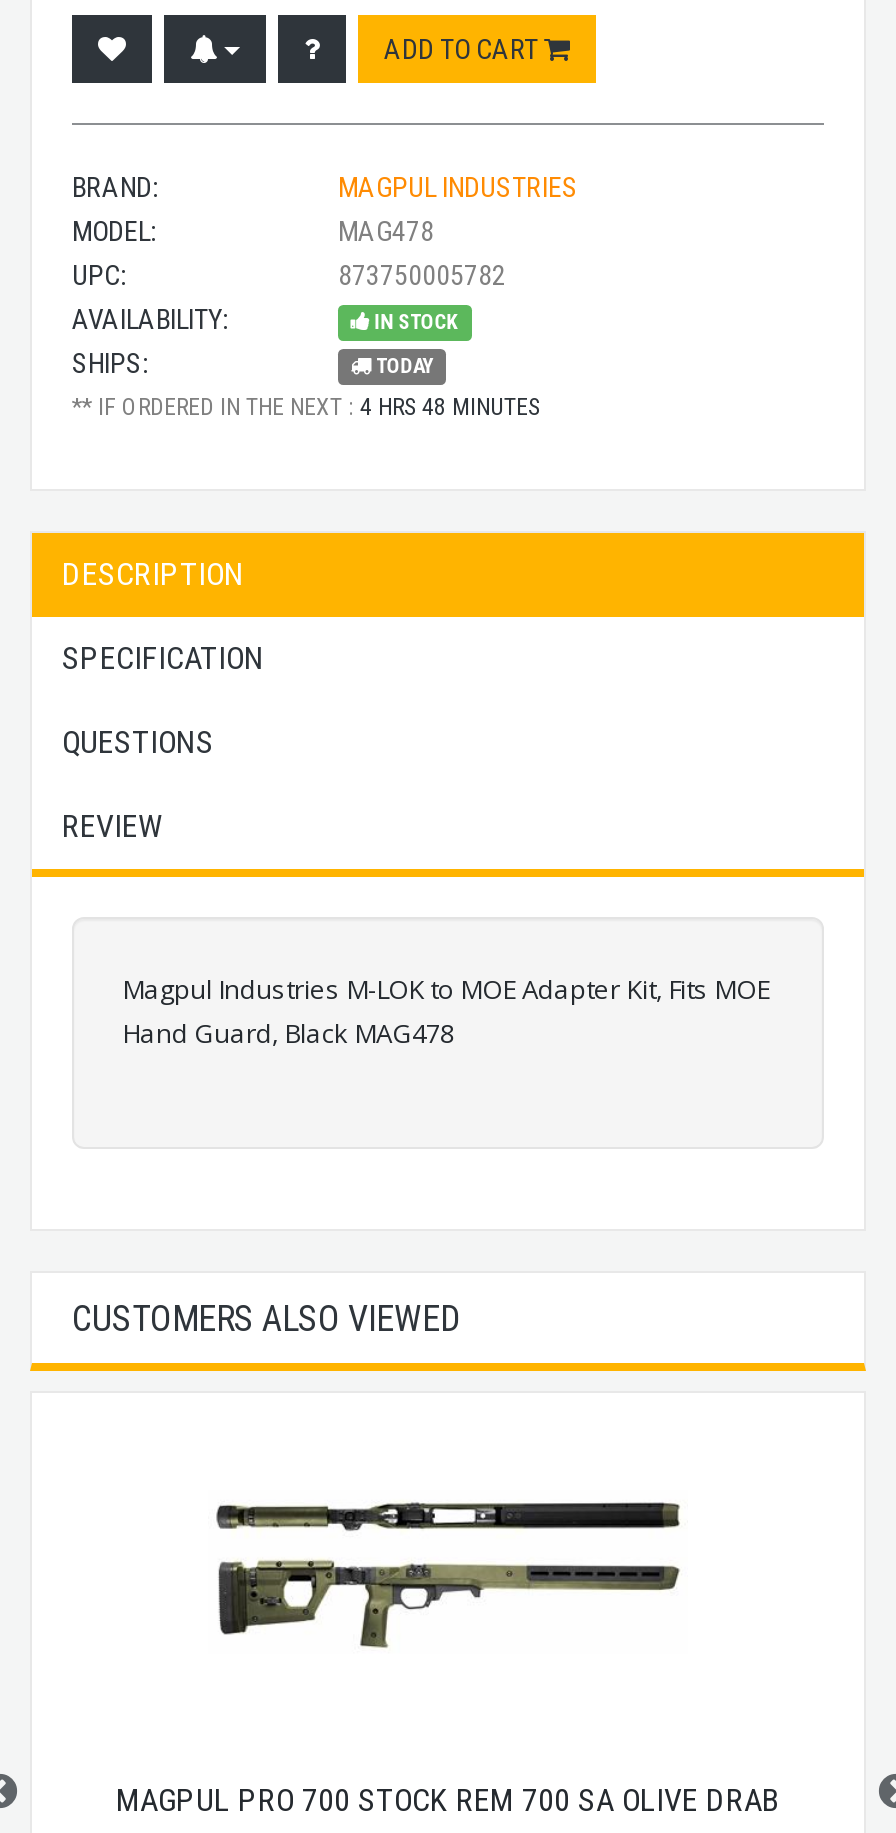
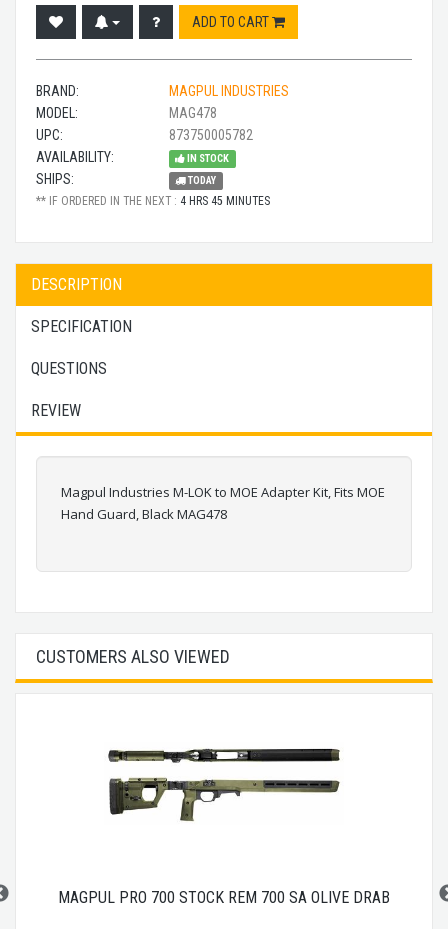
- ** IF ORDERED IN THE NEXT : 4 HRS 48 MINUTES
+ ** IF ORDERED IN THE NEXT : 4 HRS 45 MINUTES
